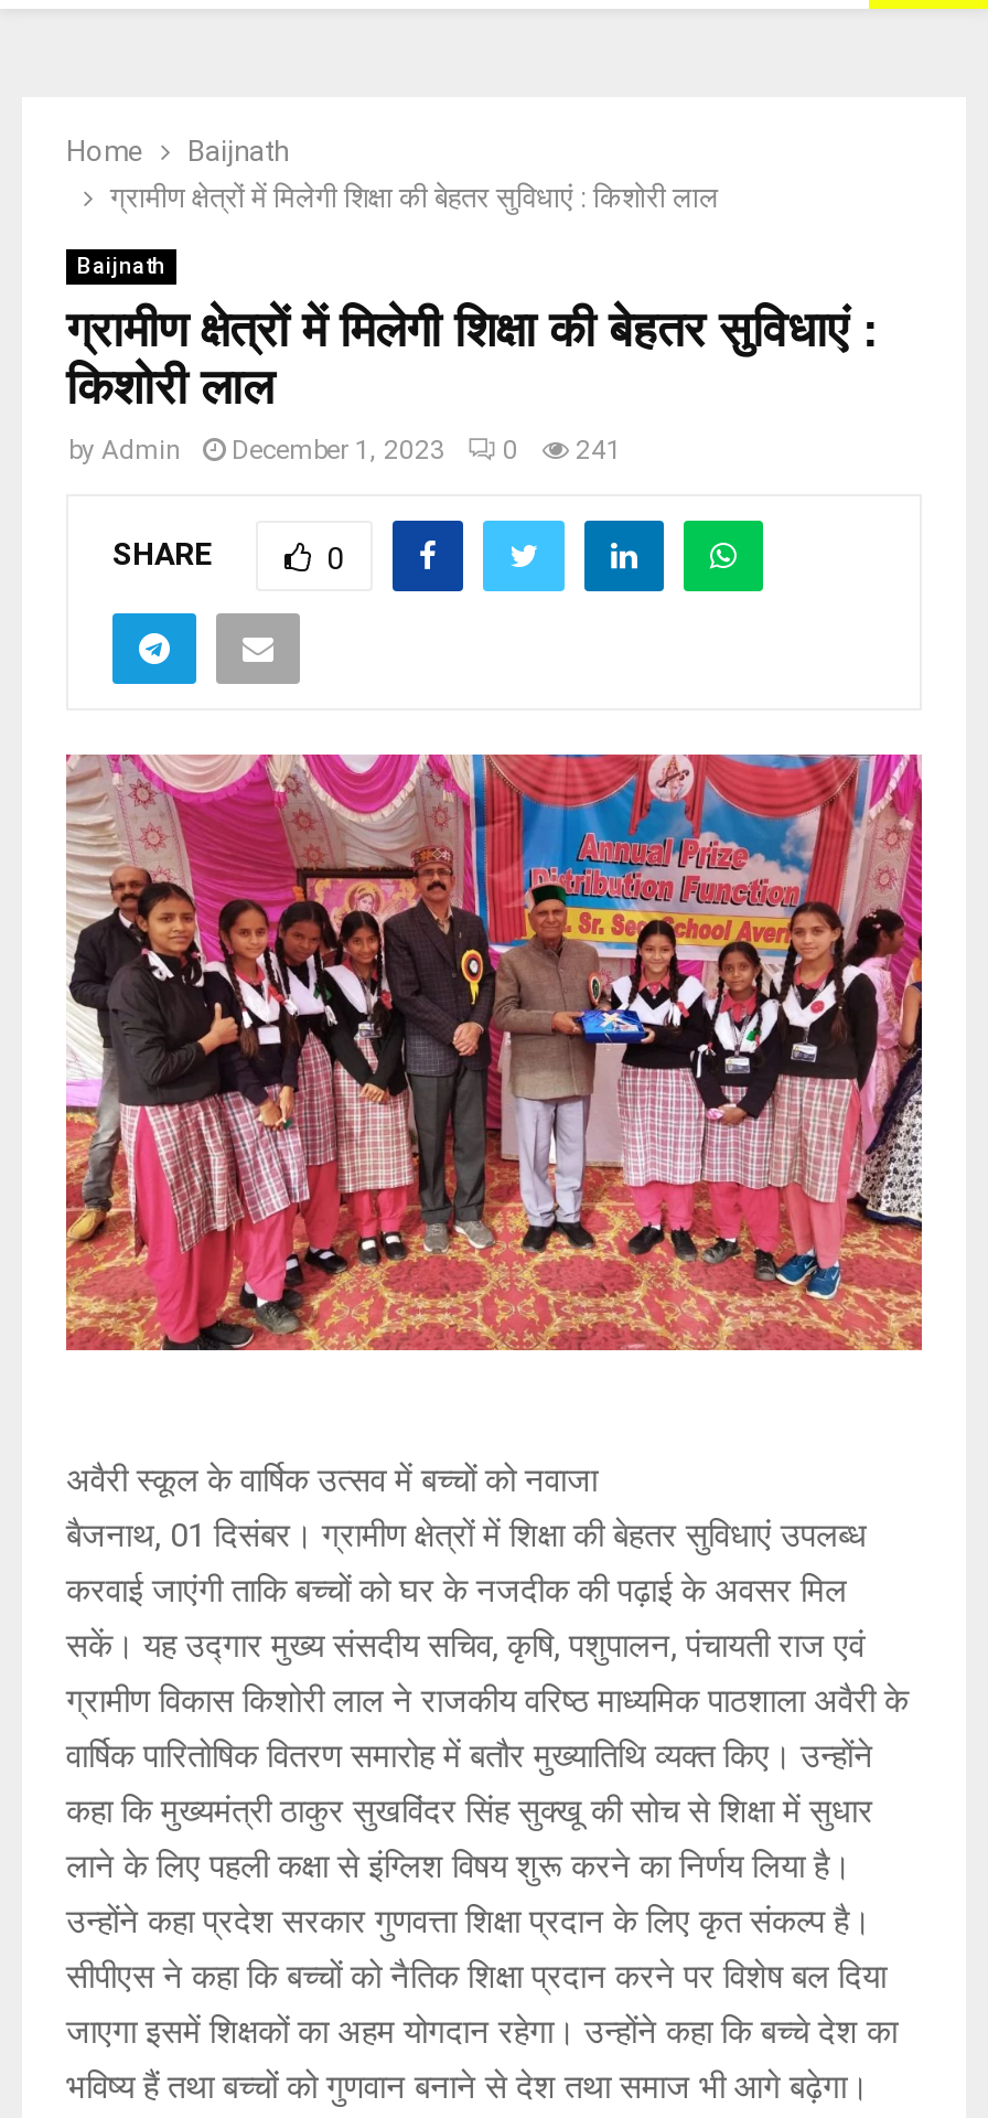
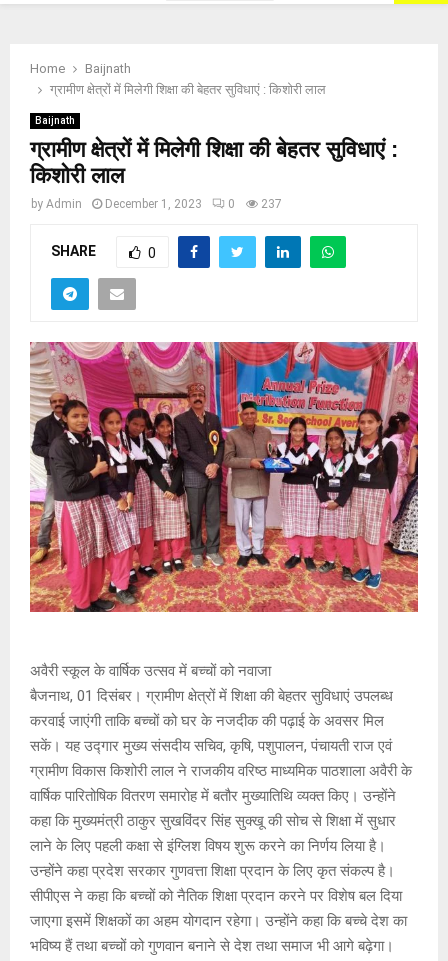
- by Admin December 1, 2023 0 241
+ by Admin December 1, 2023 0 237
